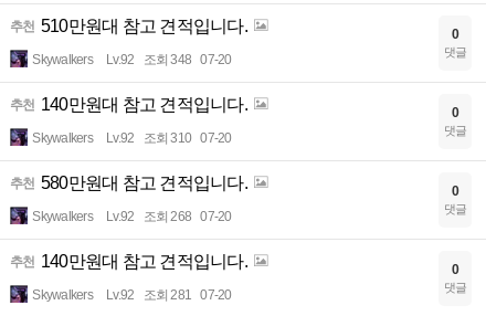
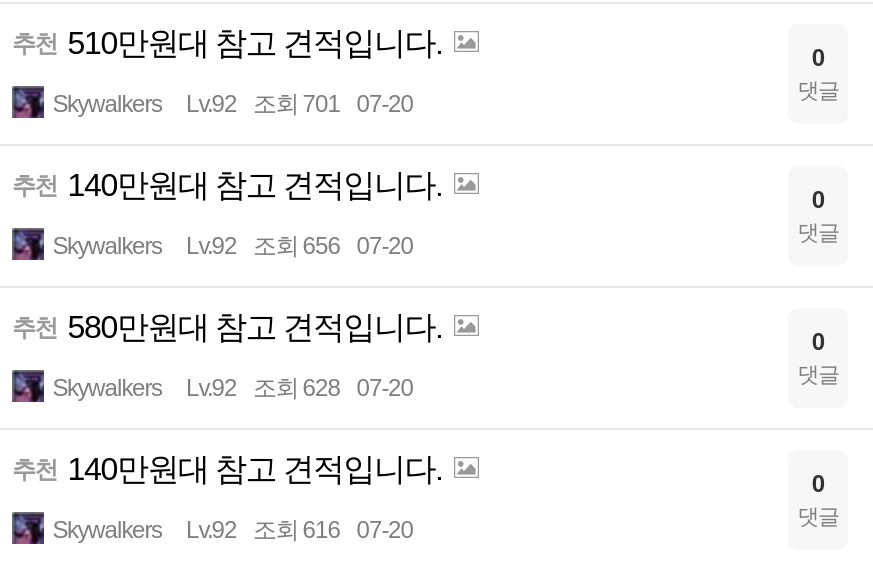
- Skywalkers Lv.92 조회 348 07-20
+ Skywalkers Lv.92 조회 701 07-20

- Skywalkers Lv.92 조회 310 07-20
+ Skywalkers Lv.92 조회 656 07-20

- Skywalkers Lv.92 조회 268 07-20
+ Skywalkers Lv.92 조회 628 07-20

- Skywalkers Lv.92 조회 281 07-20
+ Skywalkers Lv.92 조회 616 07-20
